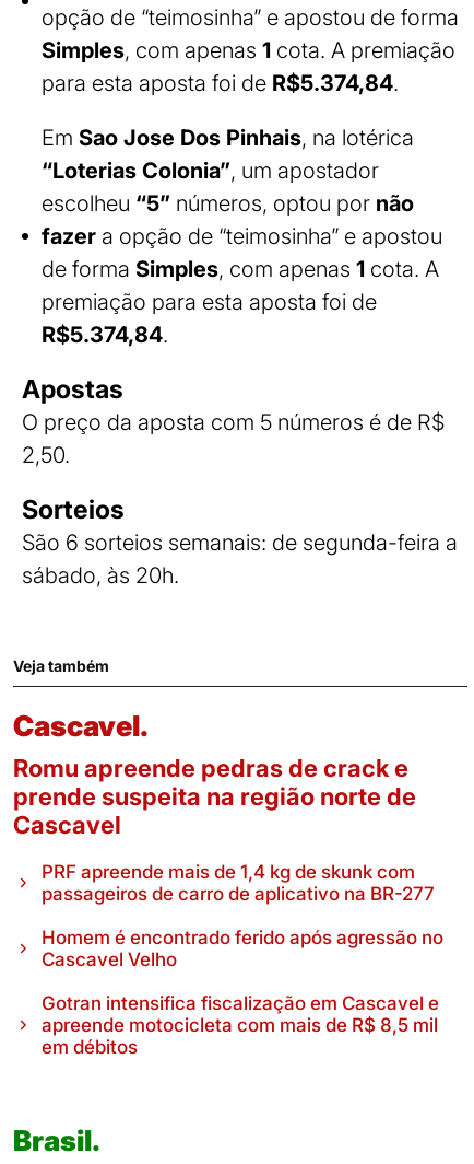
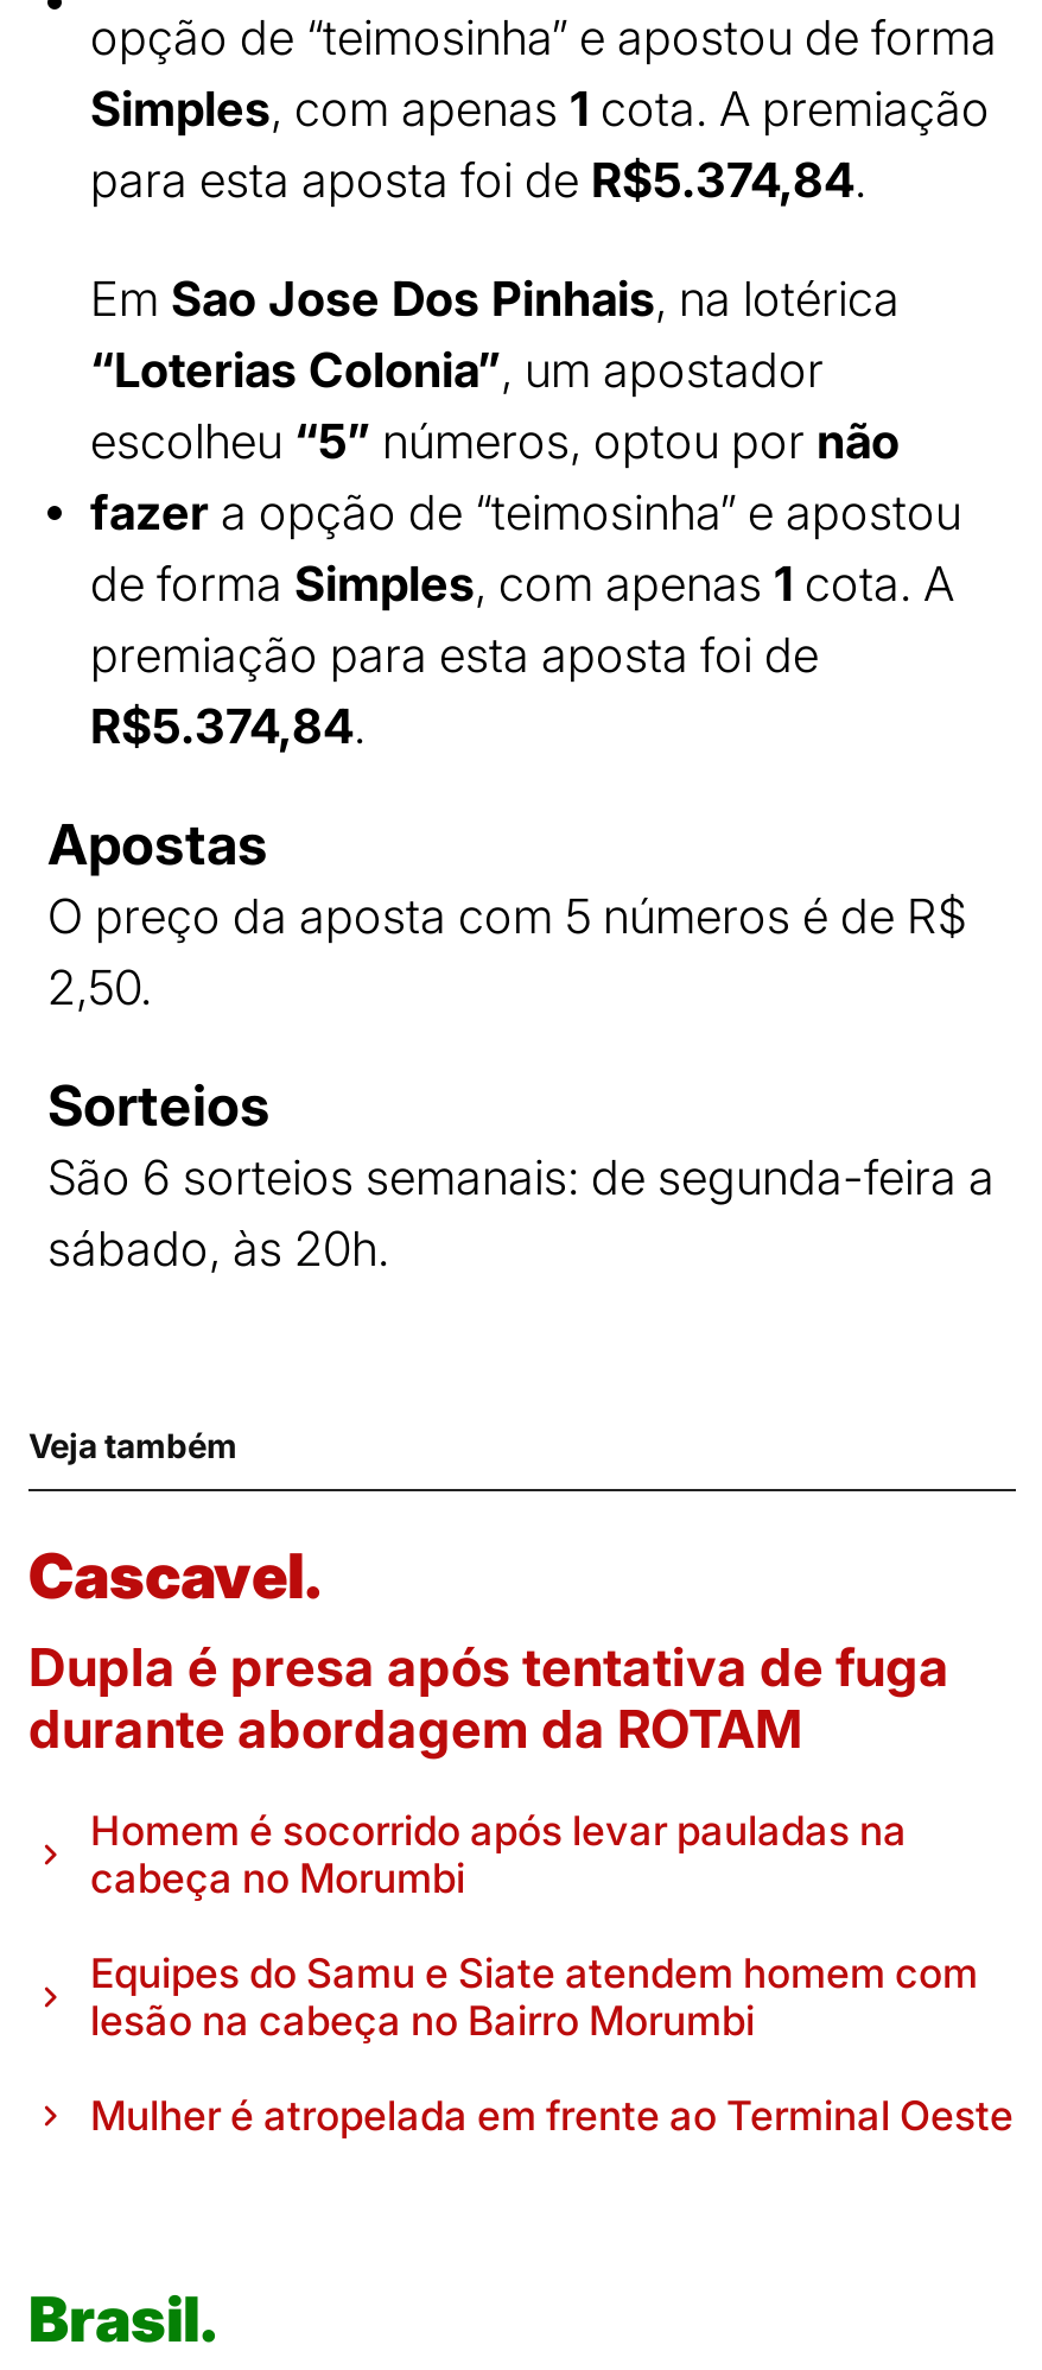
- Romu apreende pedras de crack e
- prende suspeita na região norte de
- Cascavel
+ Dupla é presa após tentativa de fuga
+ durante abordagem da ROTAM

- PRF apreende mais de 1,4 kg de skunk com
- passageiros de carro de aplicativo na BR-277
+ Homem é socorrido após levar pauladas na
+ cabeça no Morumbi

- Homem é encontrado ferido após agressão no
- Cascavel Velho
+ Equipes do Samu e Siate atendem homem com
+ lesão na cabeça no Bairro Morumbi

- Gotran intensifica fiscalização em Cascavel e
- apreende motocicleta com mais de R$ 8,5 mil
- em débitos
+ Mulher é atropelada em frente ao Terminal Oeste
